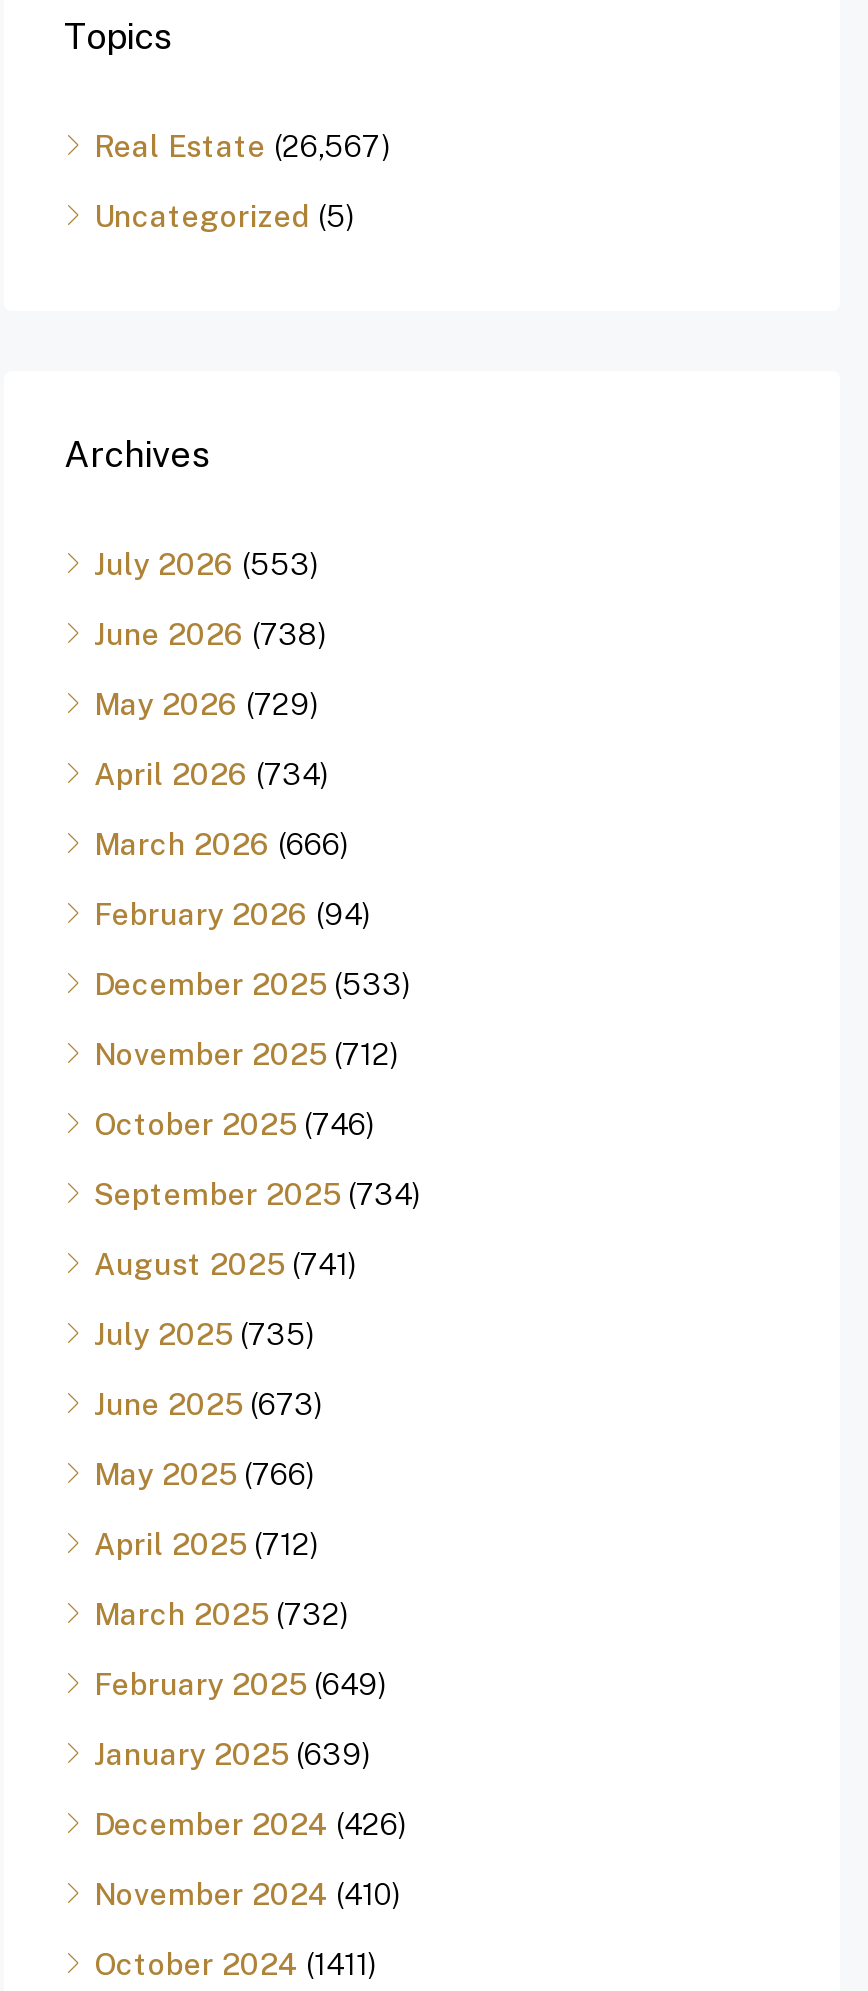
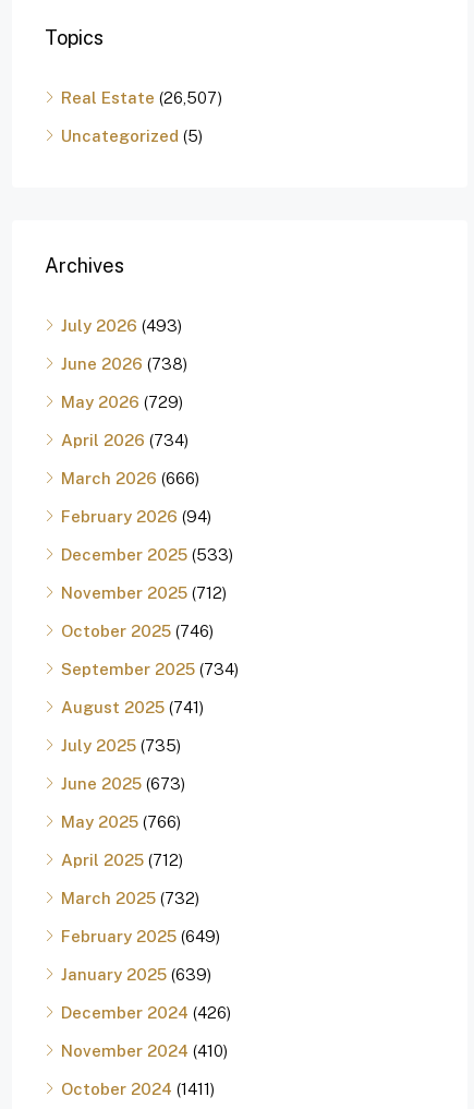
- Real Estate (26,567)
+ Real Estate (26,507)

- July 2026 (553)
+ July 2026 (493)
